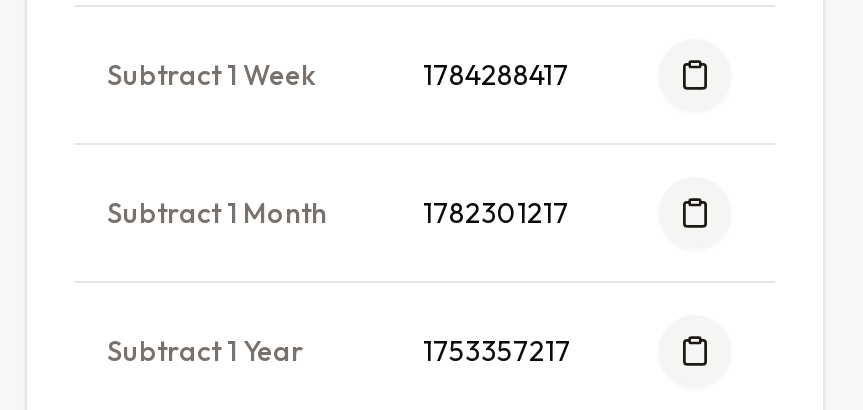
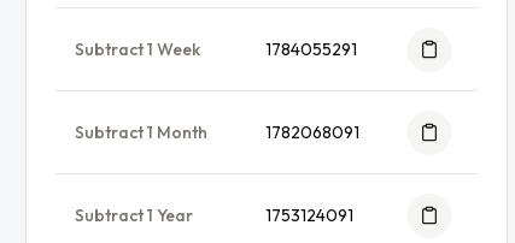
- 1784288417
+ 1784055291

- 1782301217
+ 1782068091

- 1753357217
+ 1753124091
